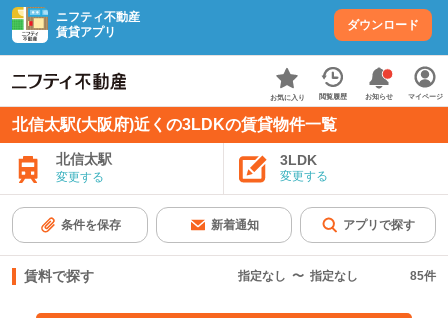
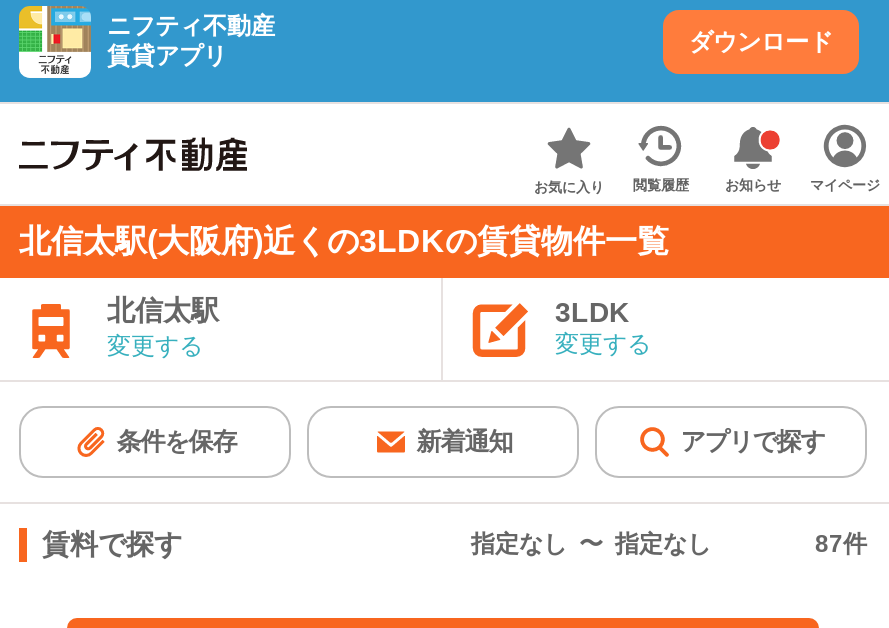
- 85件
+ 87件
